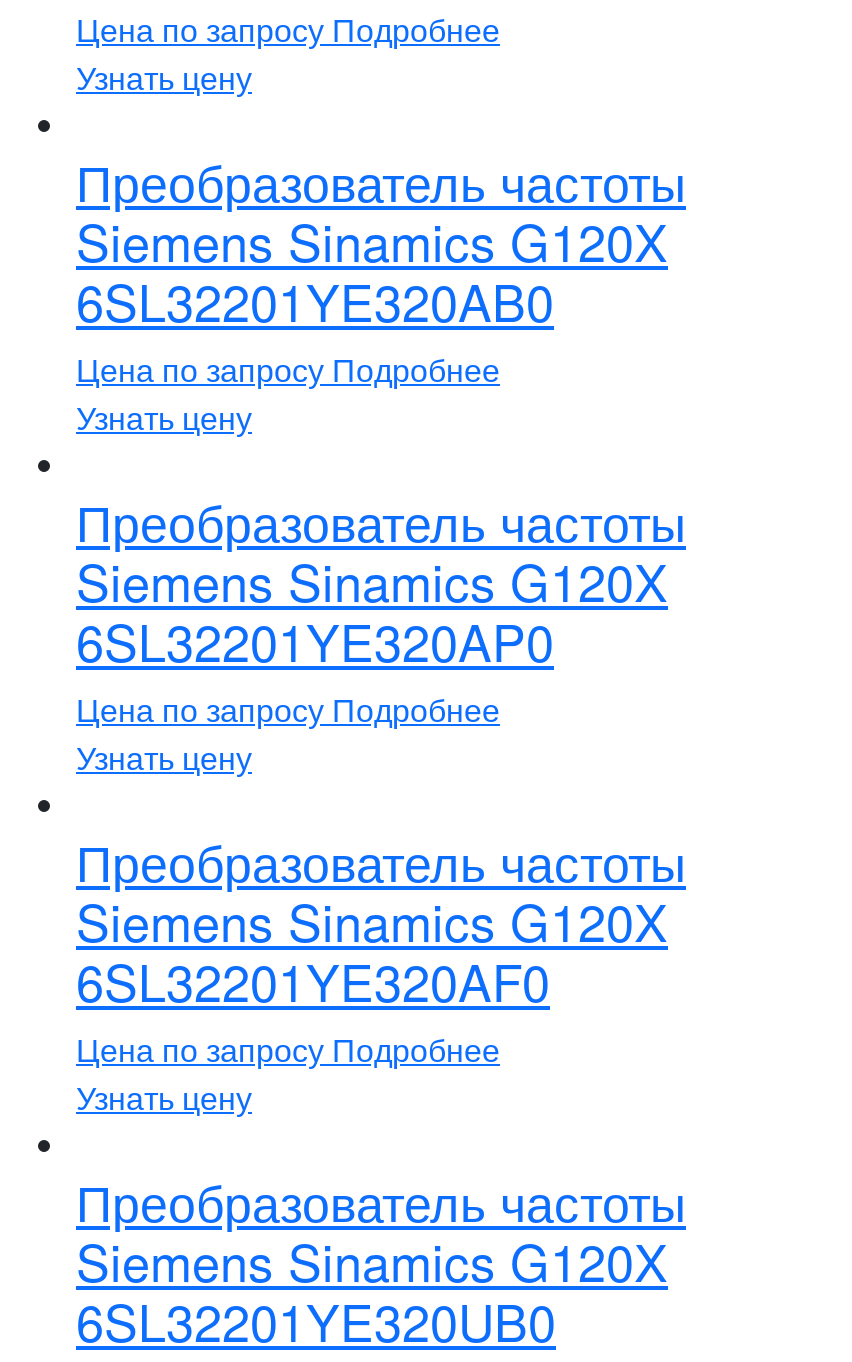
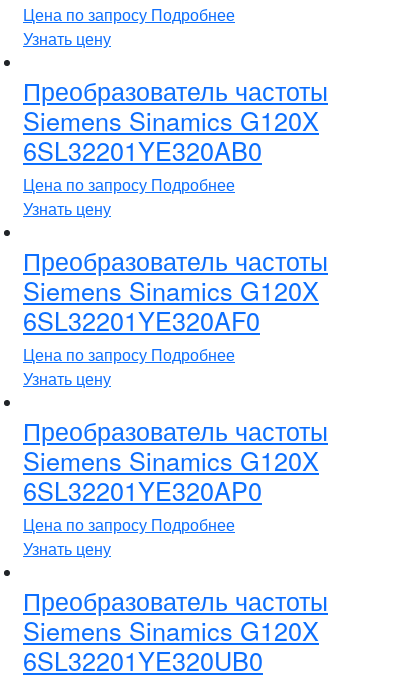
- 6SL32201YE320AP0
+ 6SL32201YE320AF0

- 6SL32201YE320AF0
+ 6SL32201YE320AP0
